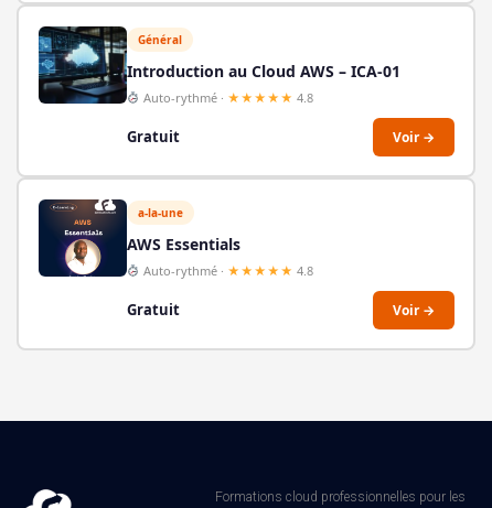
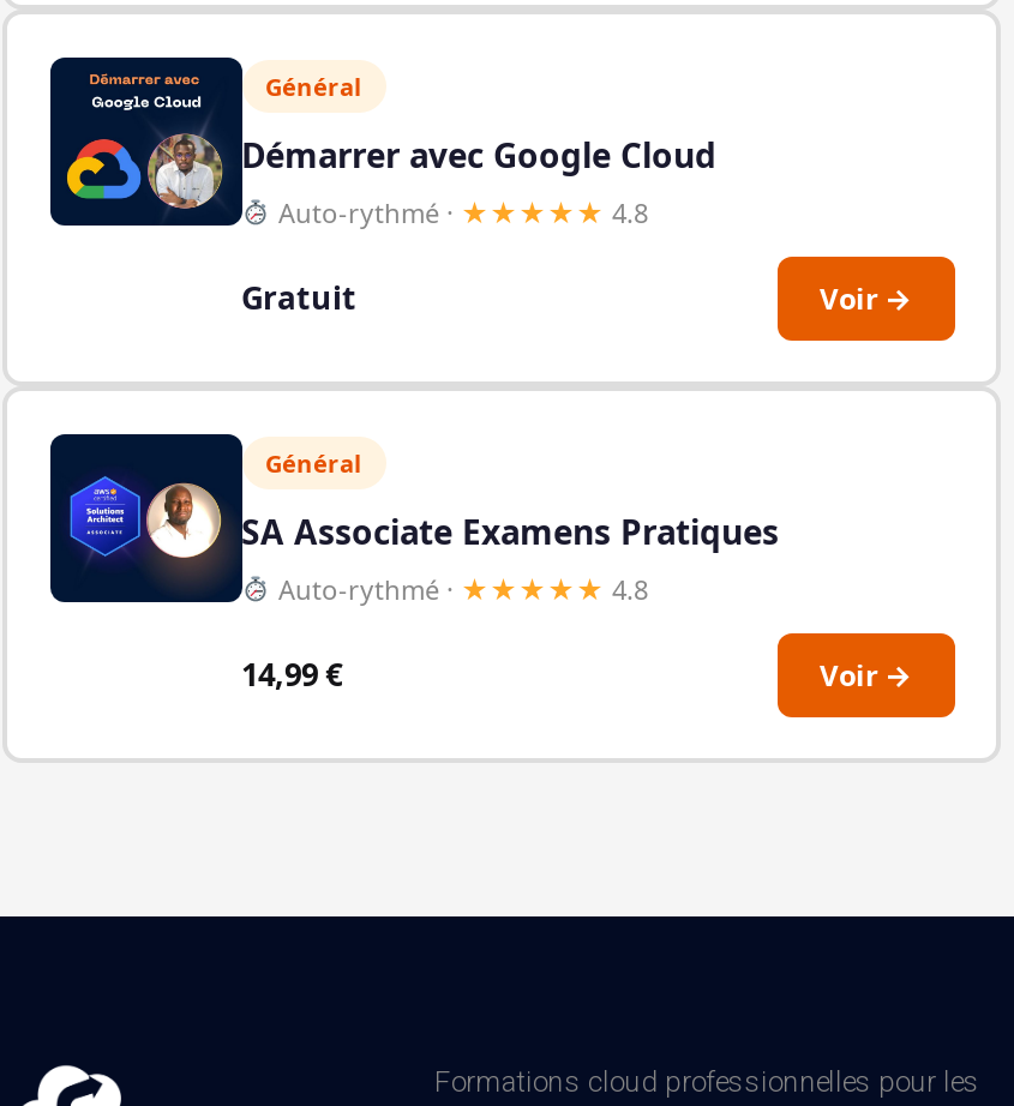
- [image]
- Introduction au Cloud AWS – ICA-01
+ [image]
+ Démarrer avec Google Cloud

- [image]
- AWS Essentials
+ [image]
+ SA Associate Examens Pratiques

- a-la-une
+ Général

- Gratuit
+ 14,99 €
